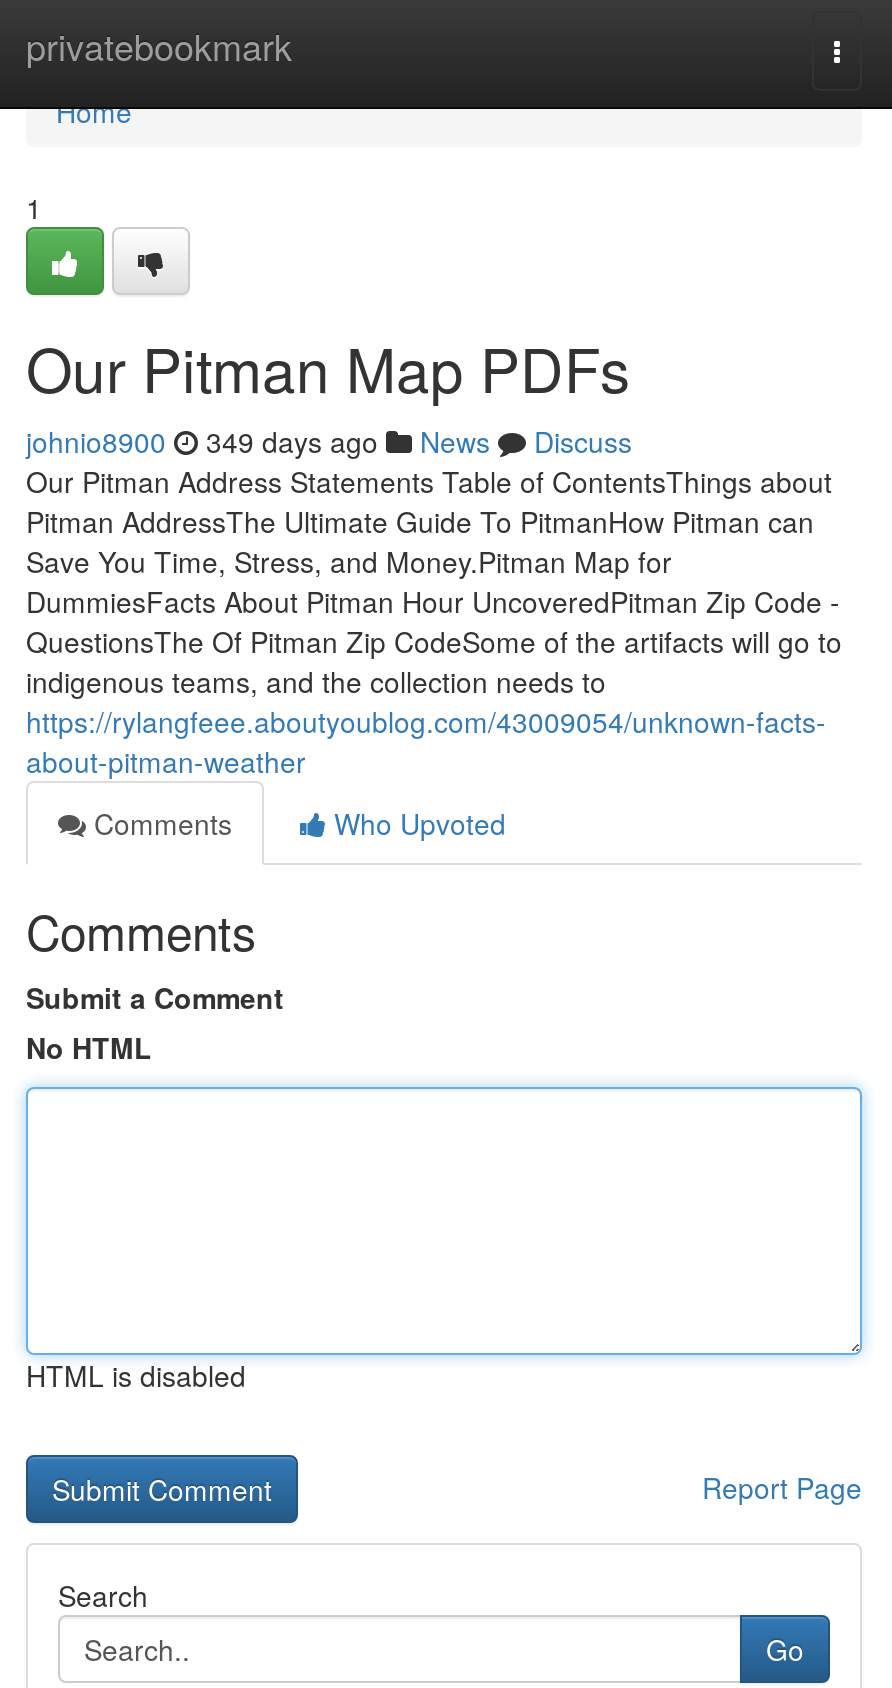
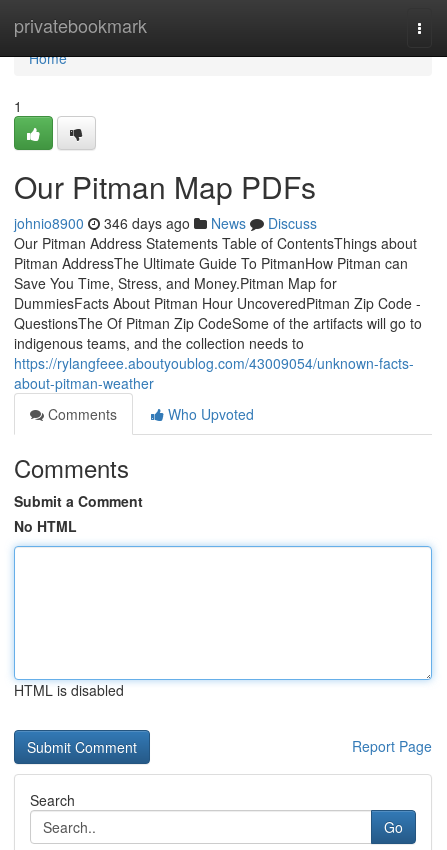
- johnio8900 349 days ago News Discuss
+ johnio8900 346 days ago News Discuss
